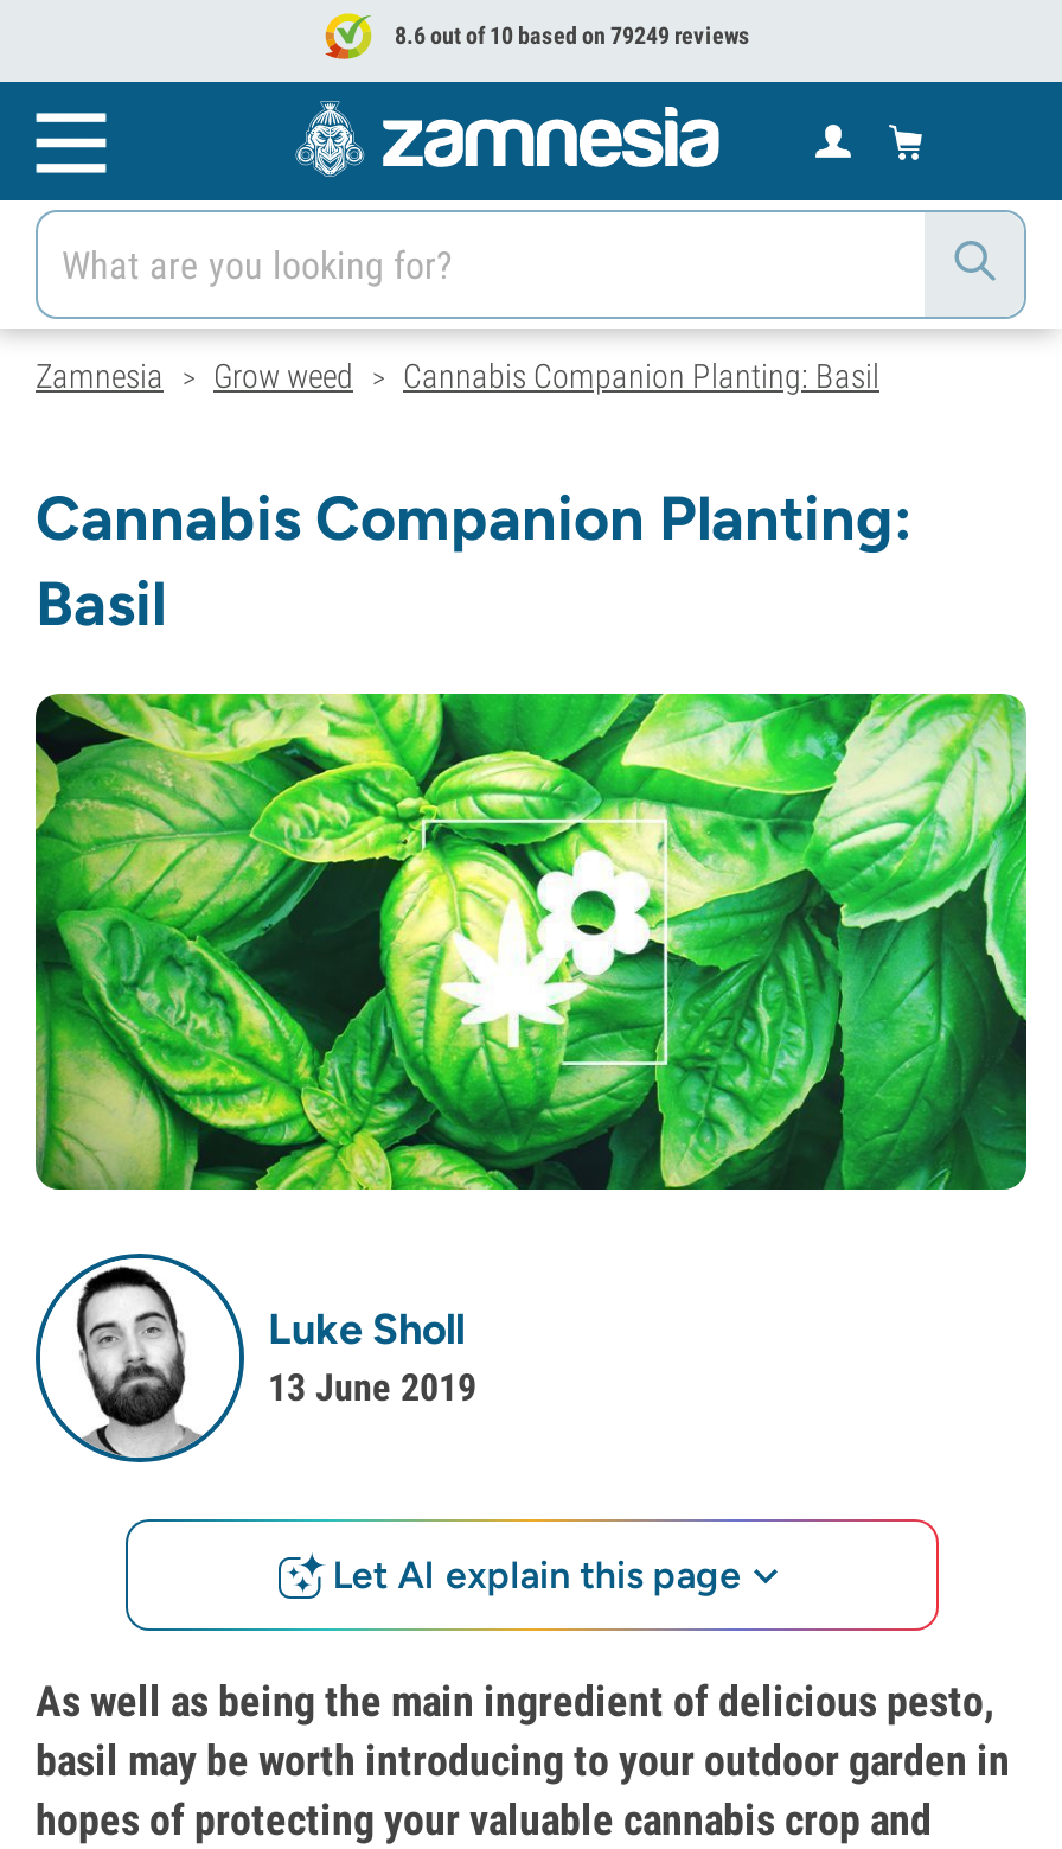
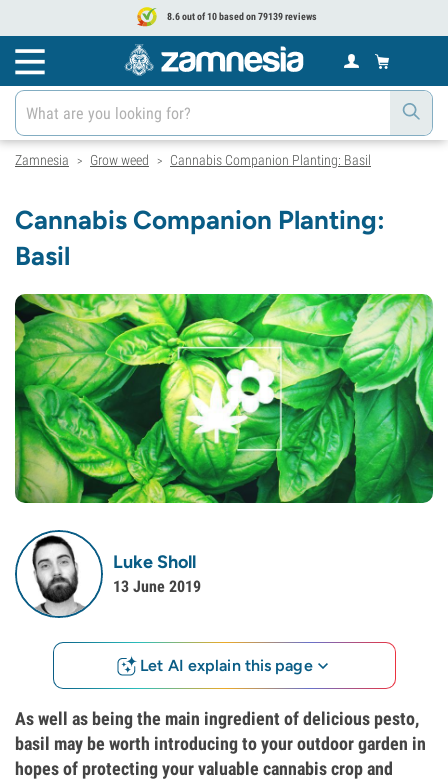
- 8.6 out of 10 based on 79249 reviews
+ 8.6 out of 10 based on 79139 reviews
